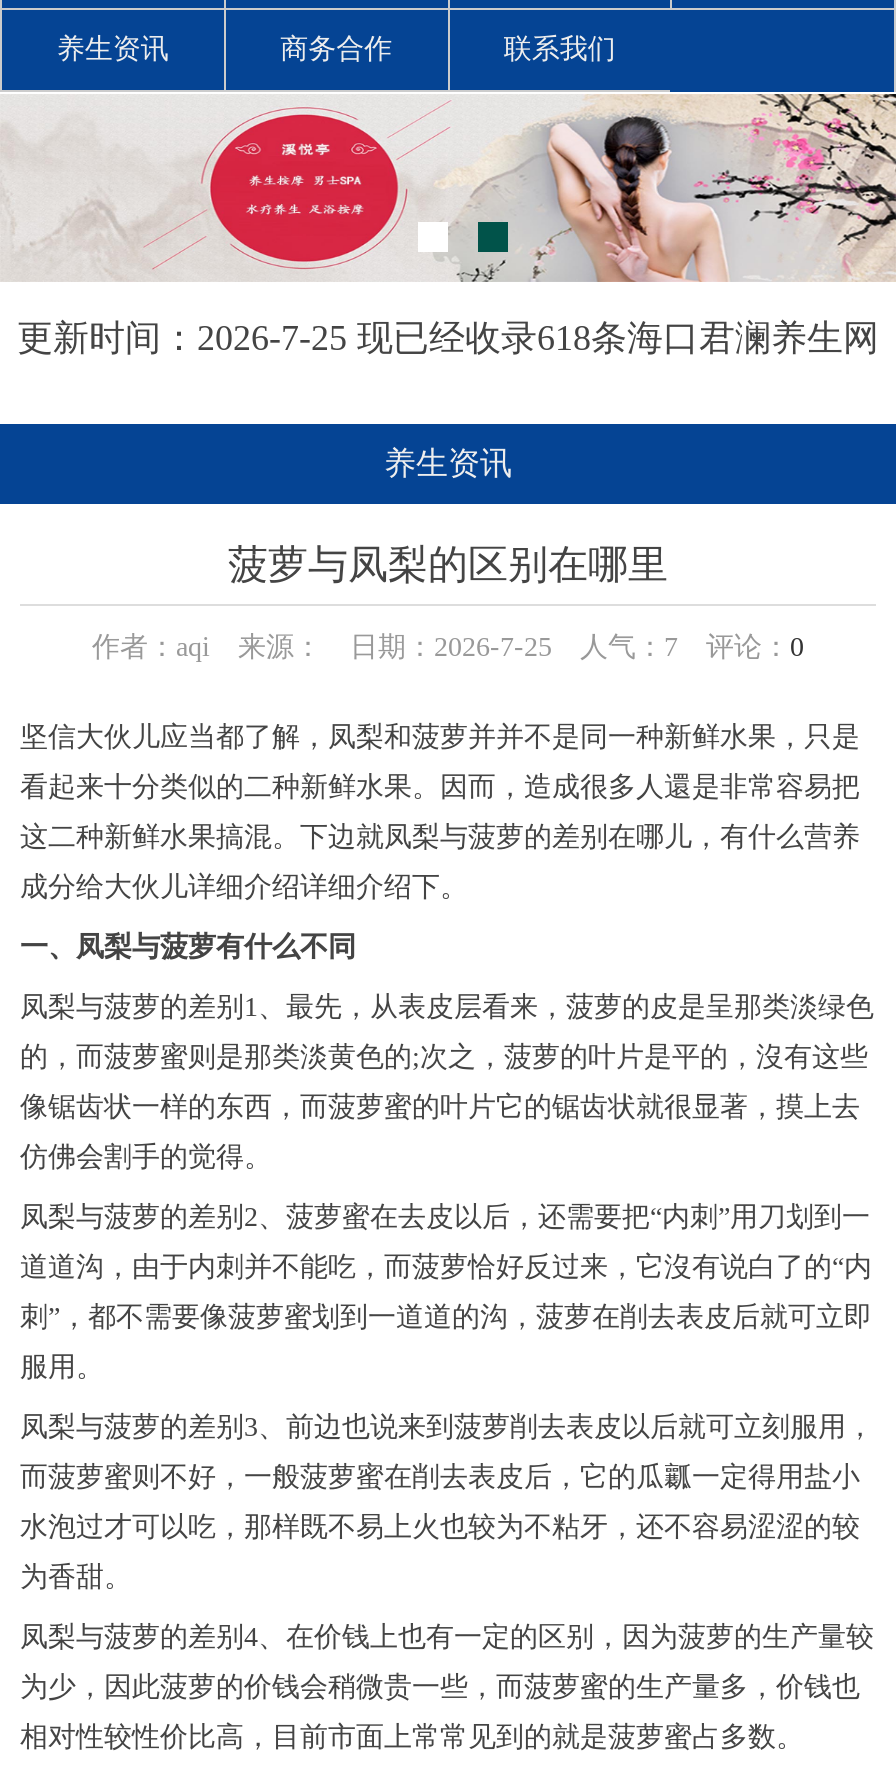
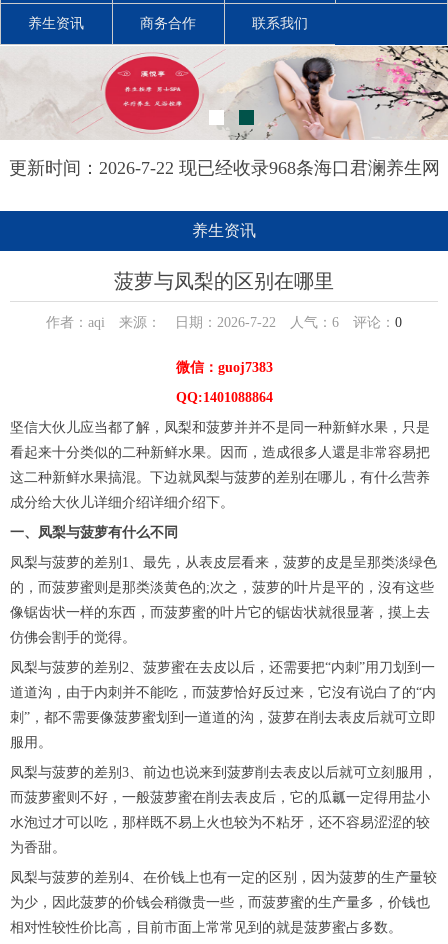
- 更新时间：2026-7-25 现已经收录618条海口君澜养生网
+ 更新时间：2026-7-22 现已经收录968条海口君澜养生网

- 作者：aqi 来源： 日期：2026-7-25 人气：7评论：0
+ 作者：aqi 来源： 日期：2026-7-22 人气：6评论：0
+ 微信：guoj7383
+ QQ:1401088864
